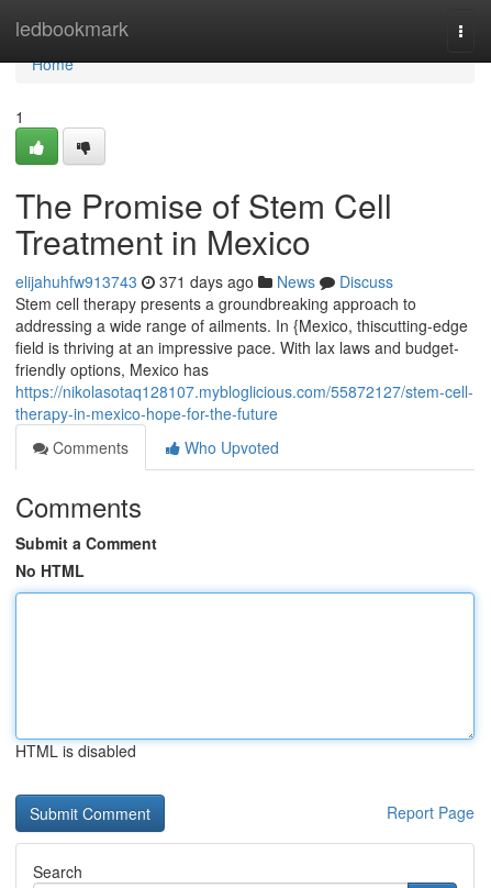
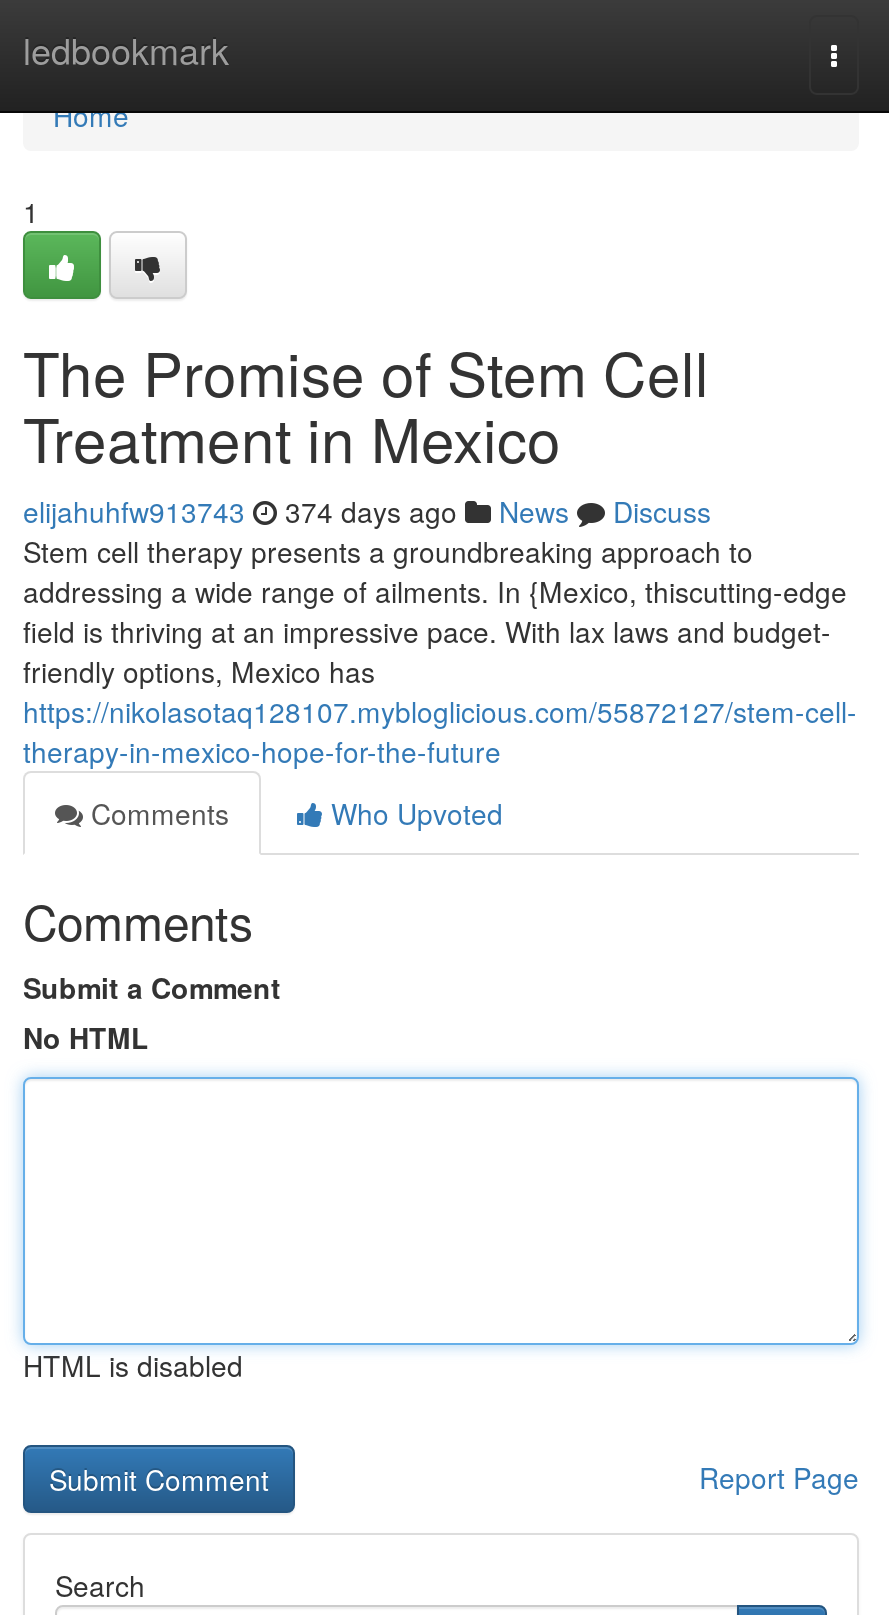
- elijahuhfw913743 371 days ago News Discuss
+ elijahuhfw913743 374 days ago News Discuss
